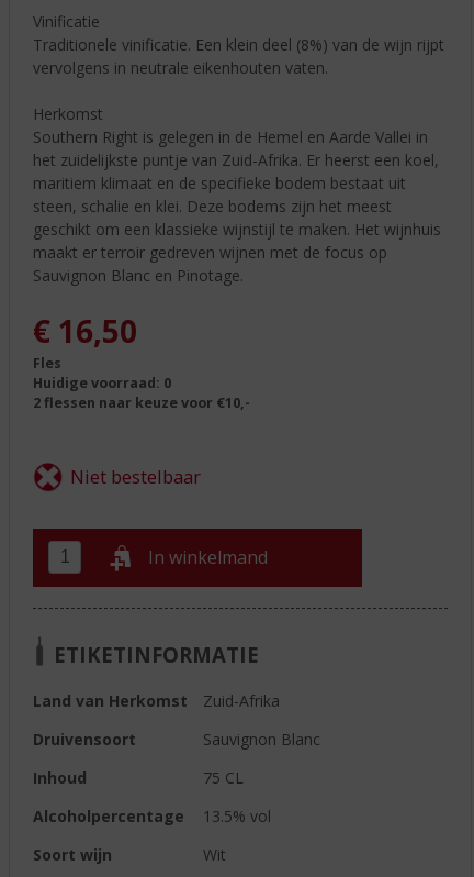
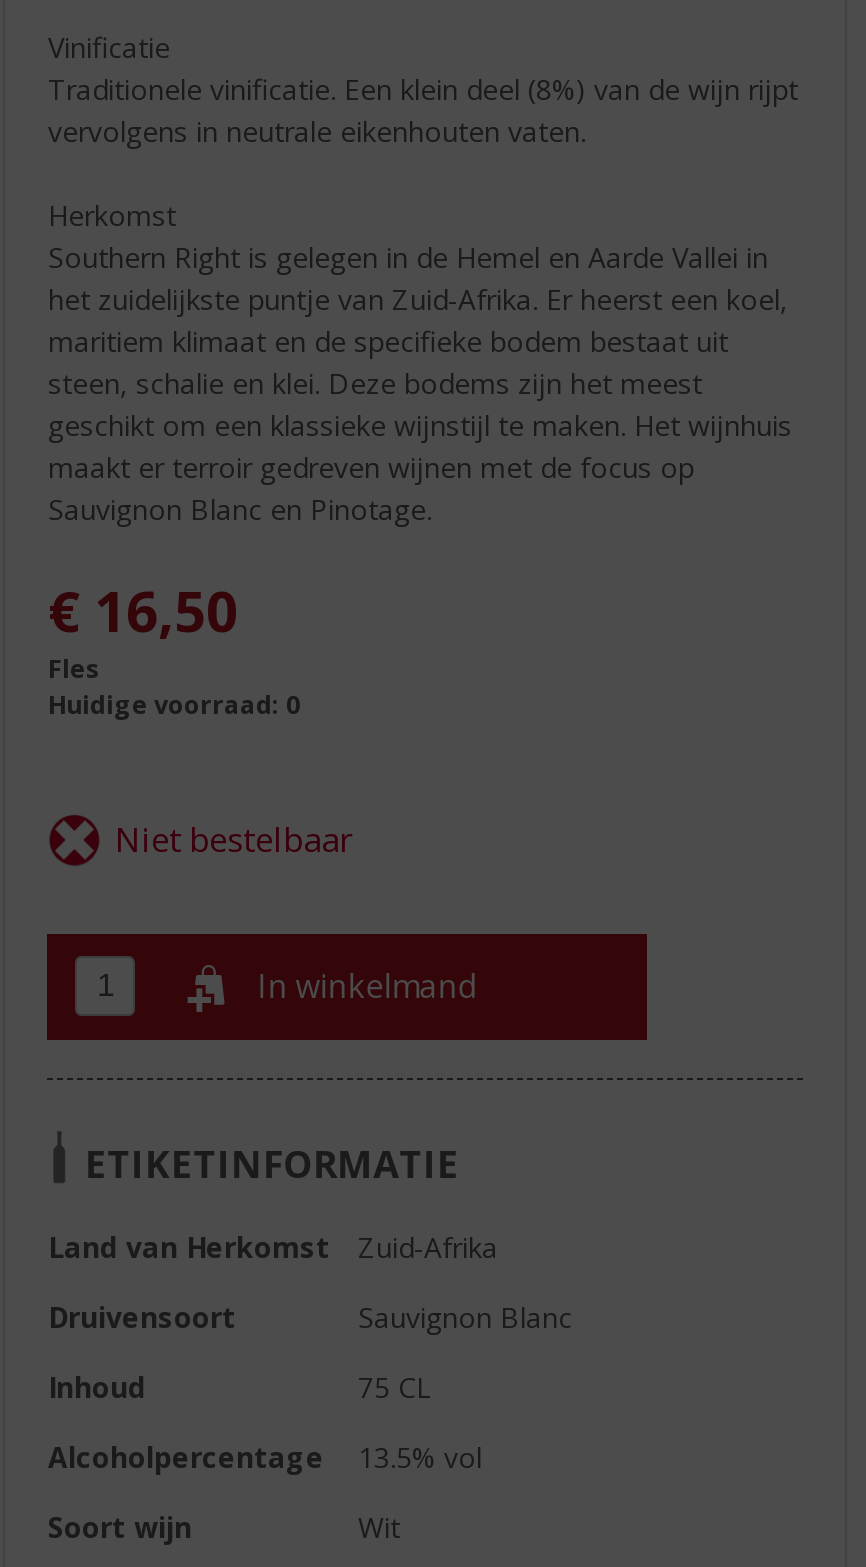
- 2 flessen naar keuze voor €10,-
